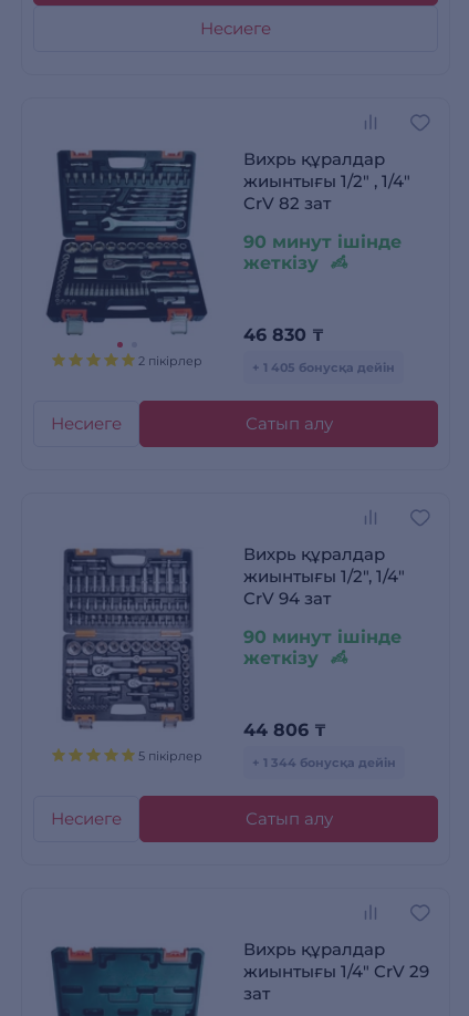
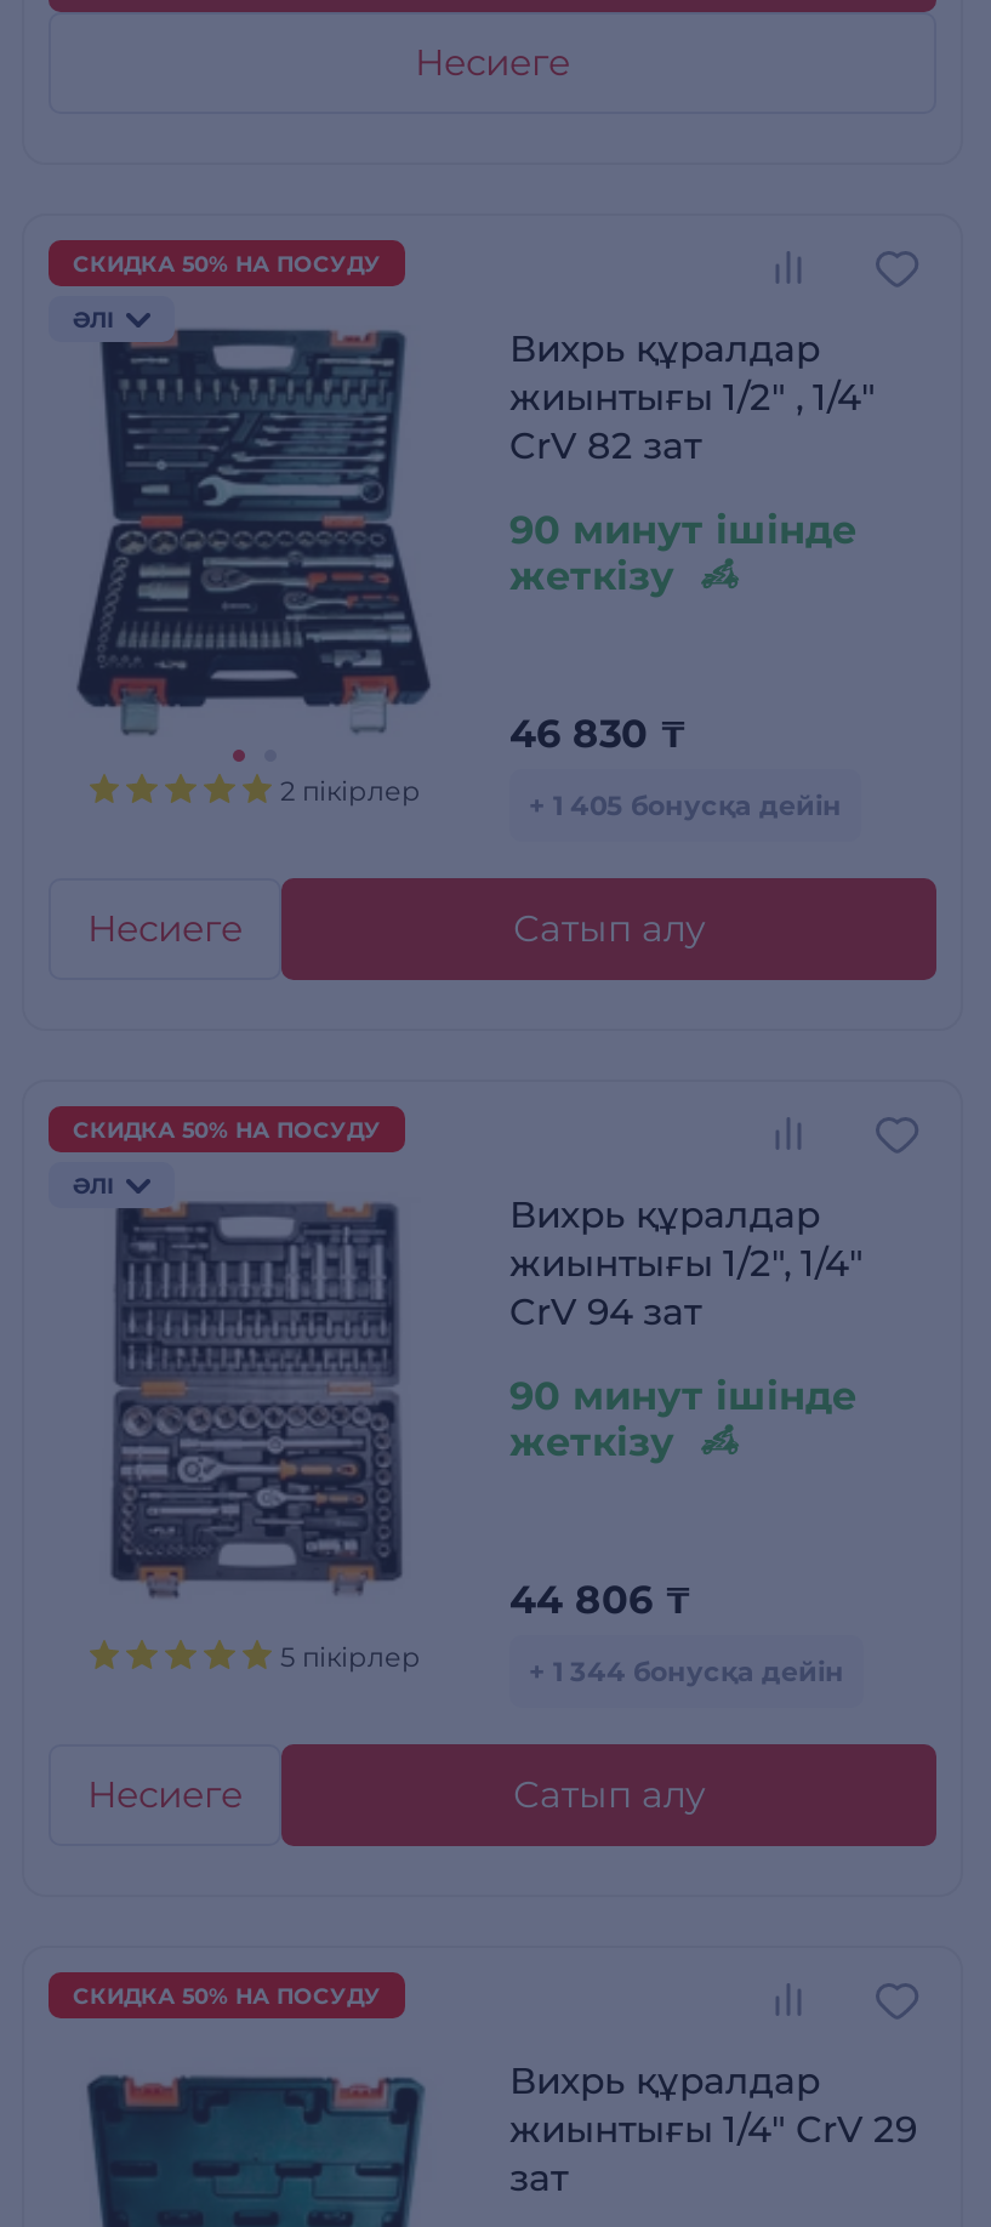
+ СКИДКА 50% НА ПОСУДУ
+ ӘЛІ

+ СКИДКА 50% НА ПОСУДУ
+ ӘЛІ

+ СКИДКА 50% НА ПОСУДУ
